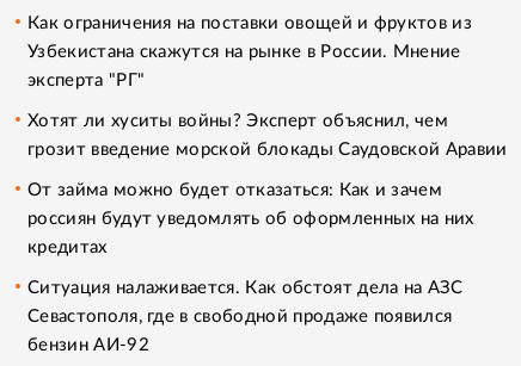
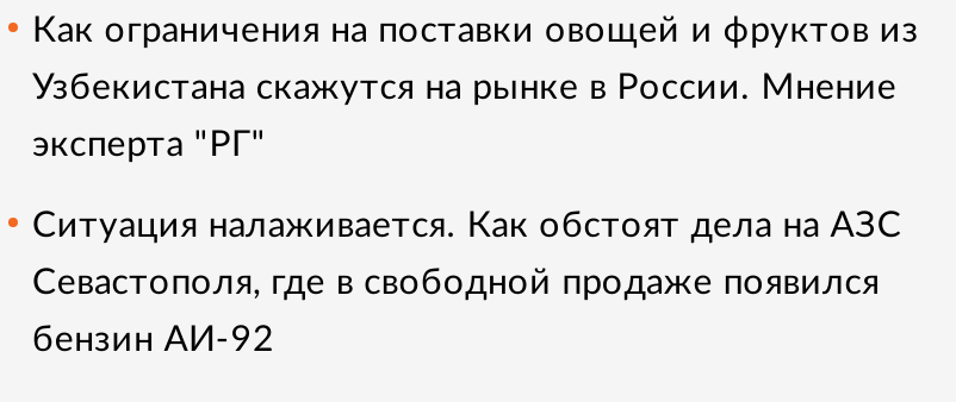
- Хотят ли хуситы войны? Эксперт объяснил, чем
- грозит введение морской блокады Саудовской Аравии
- От займа можно будет отказаться: Как и зачем
- россиян будут уведомлять об оформленных на них
- кредитах
